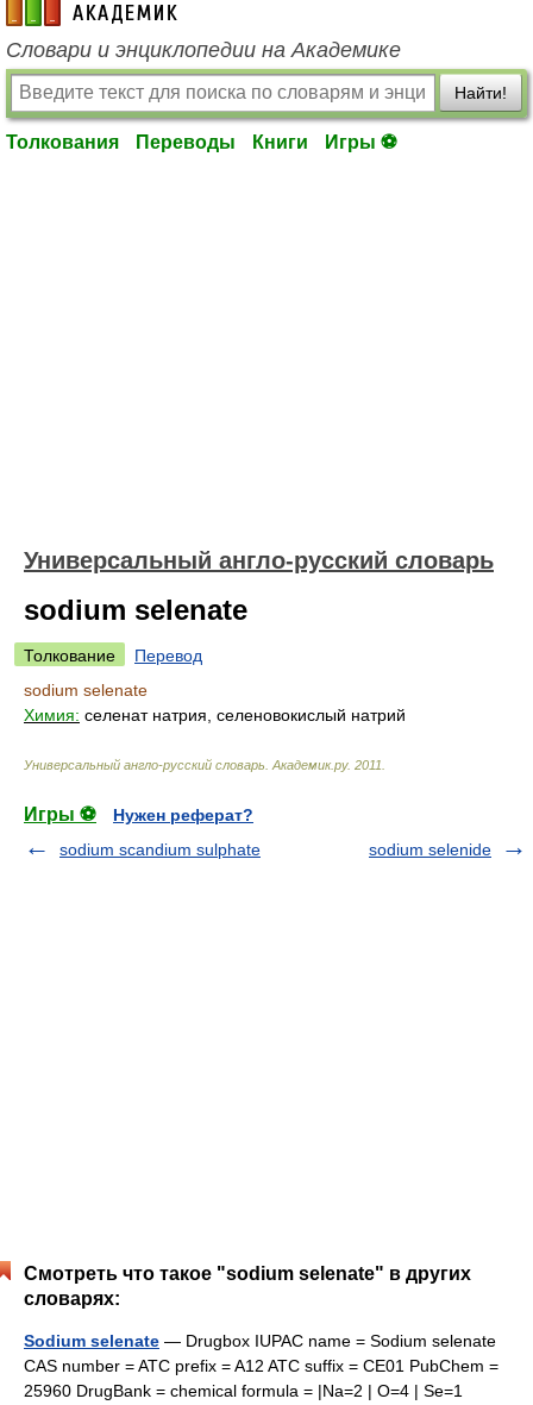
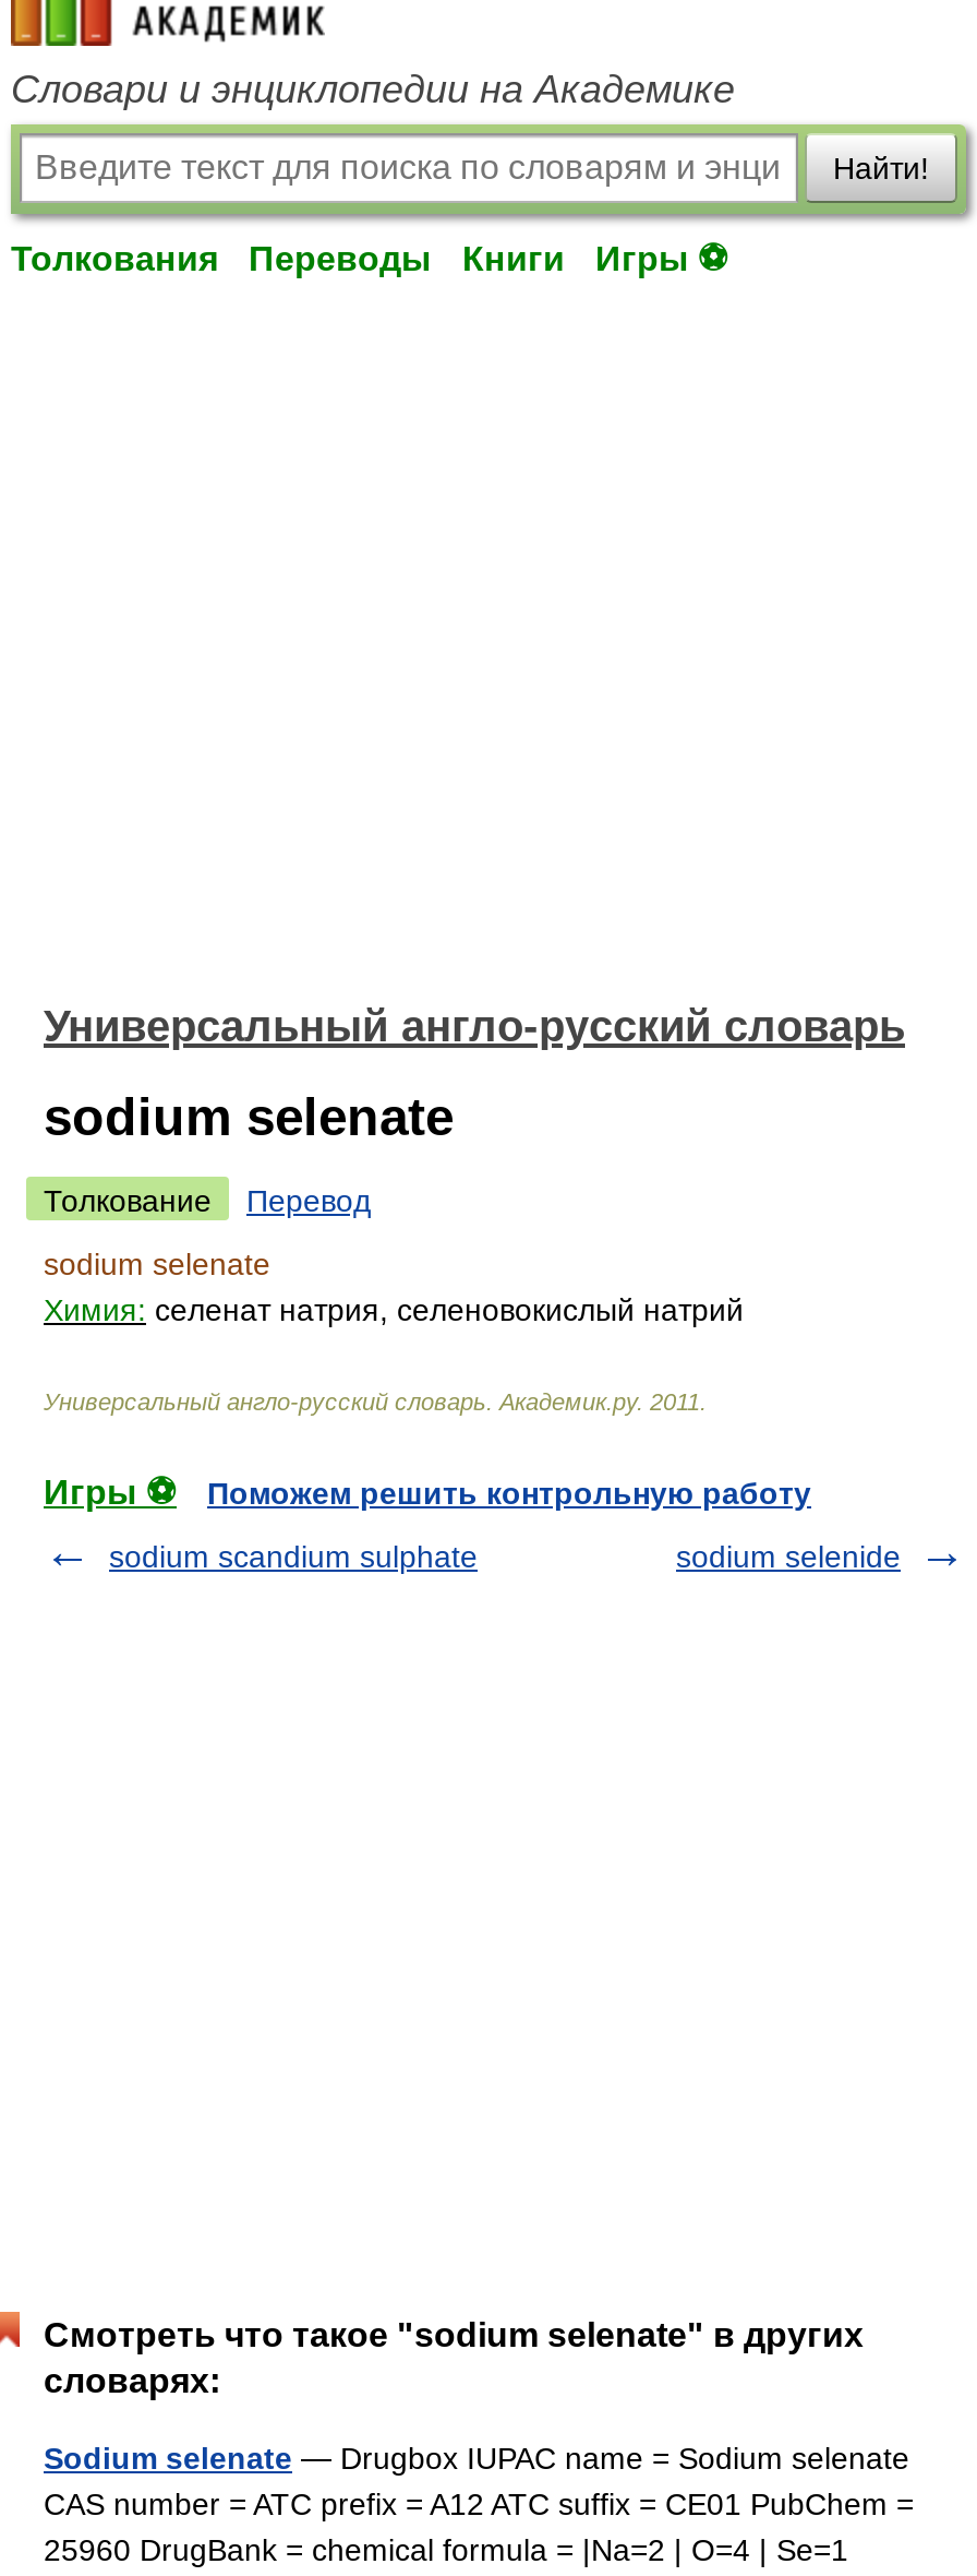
- Нужен реферат?
+ Поможем решить контрольную работу
